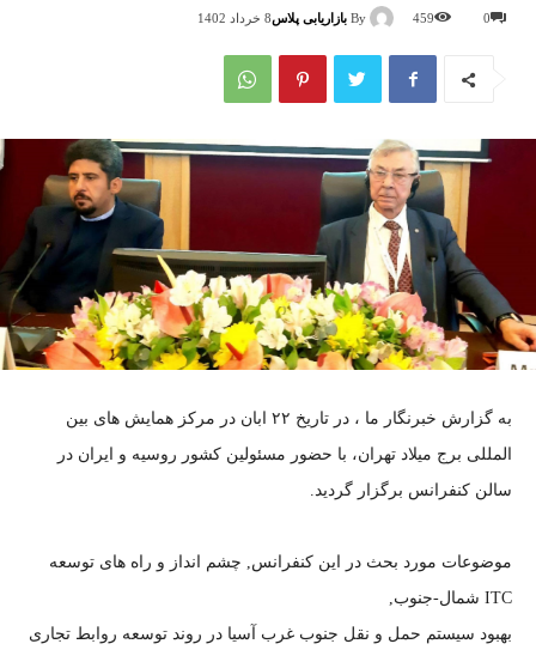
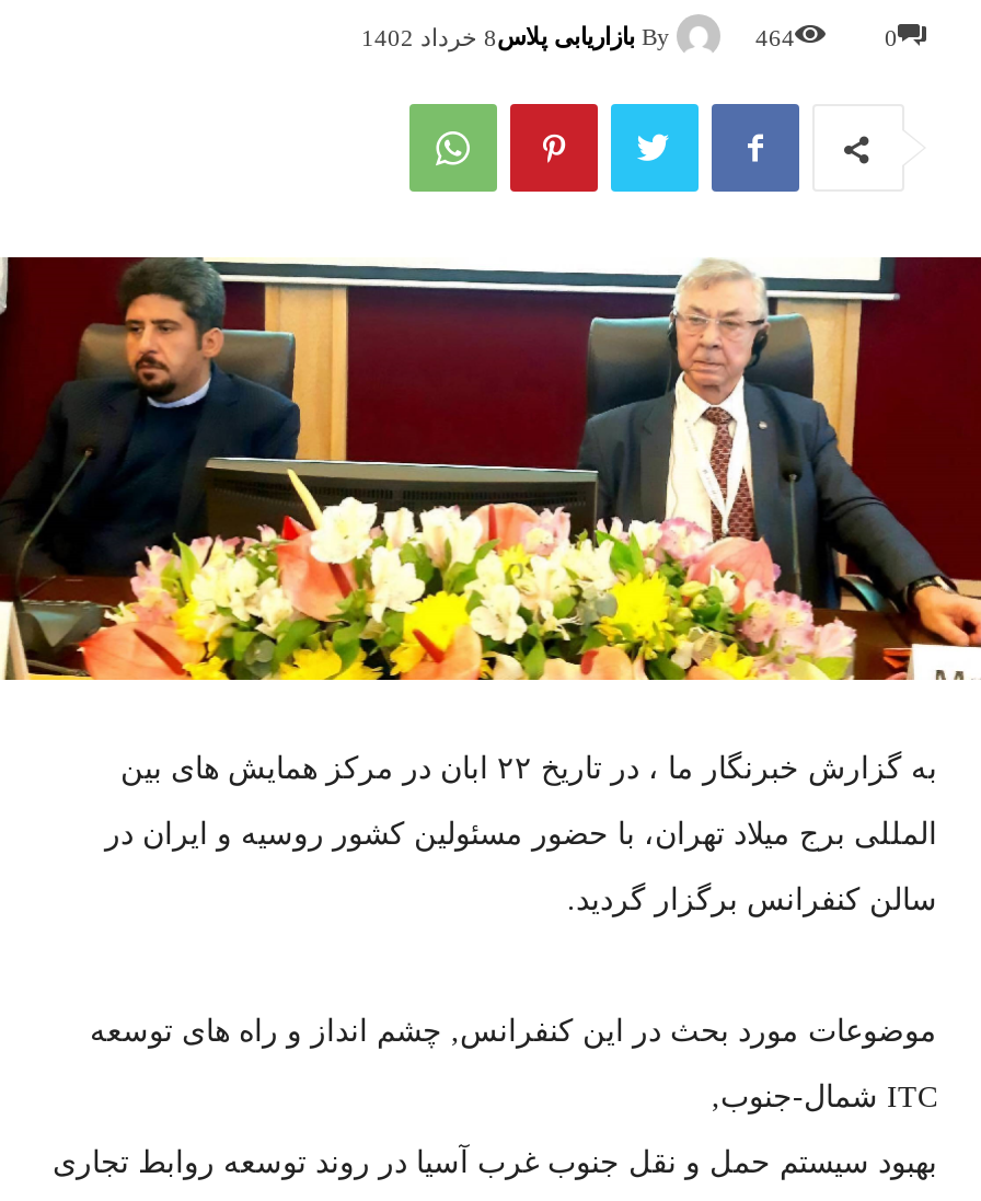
- 459
+ 464
